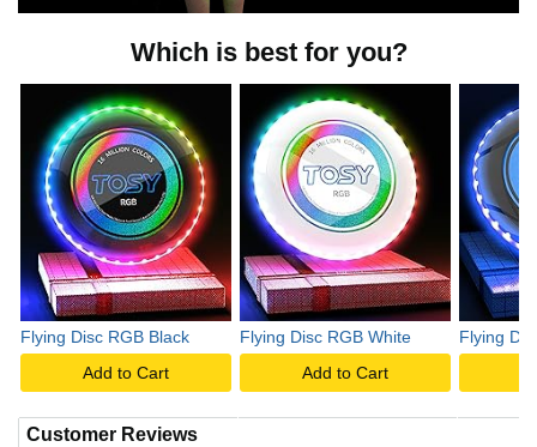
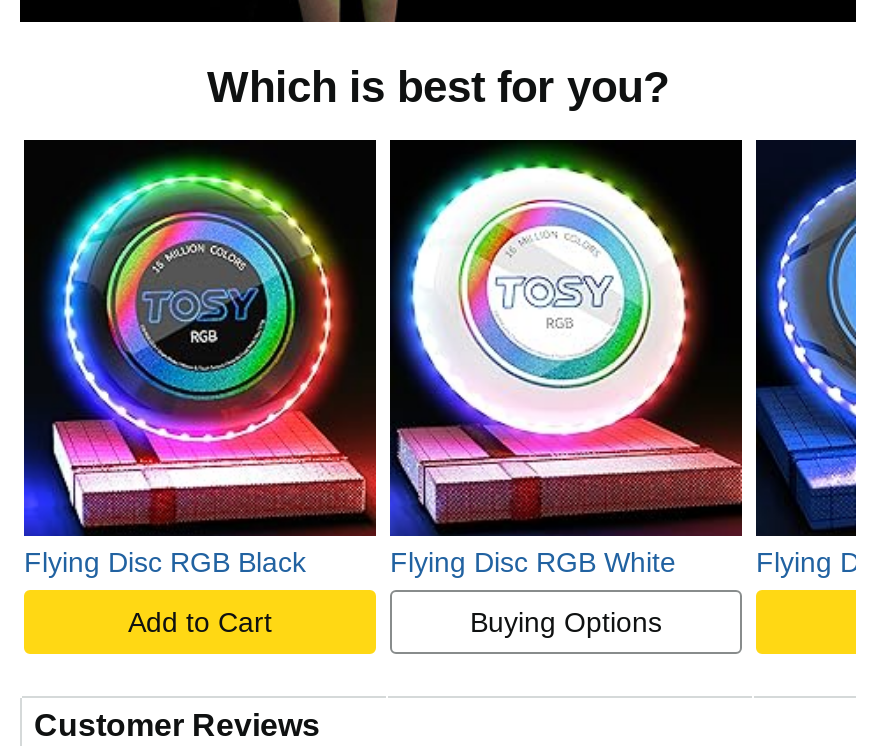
- Add to Cart
+ Buying Options
